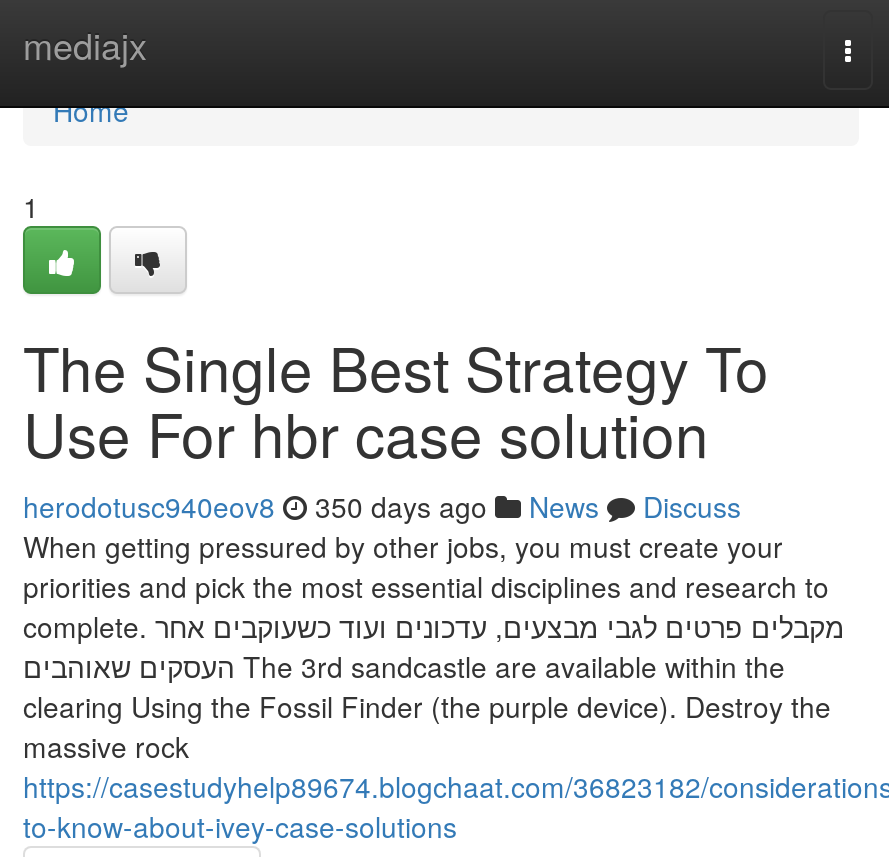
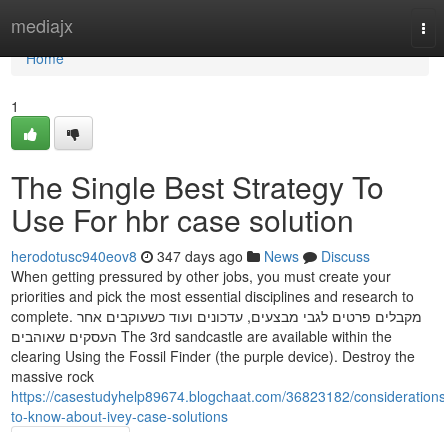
- herodotusc940eov8 350 days ago News Discuss
+ herodotusc940eov8 347 days ago News Discuss
